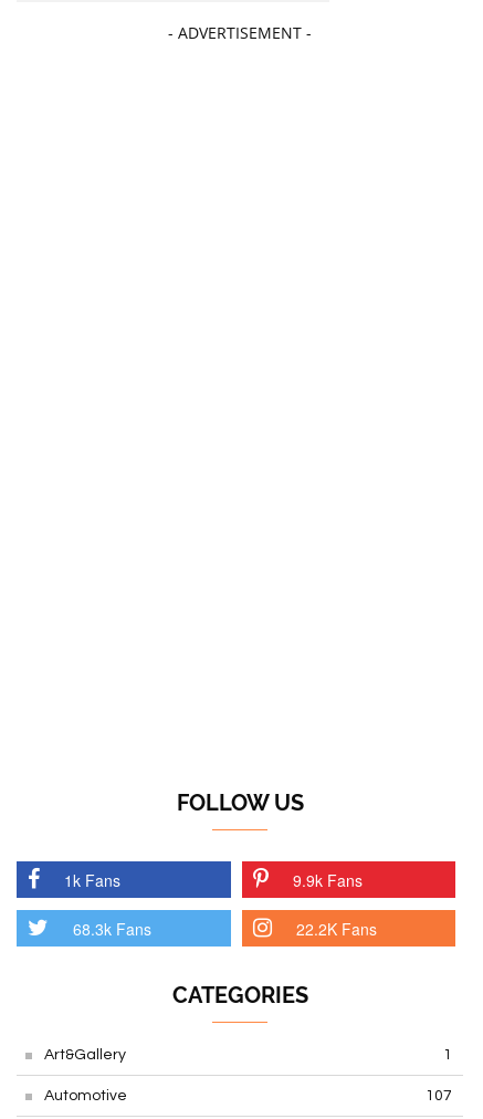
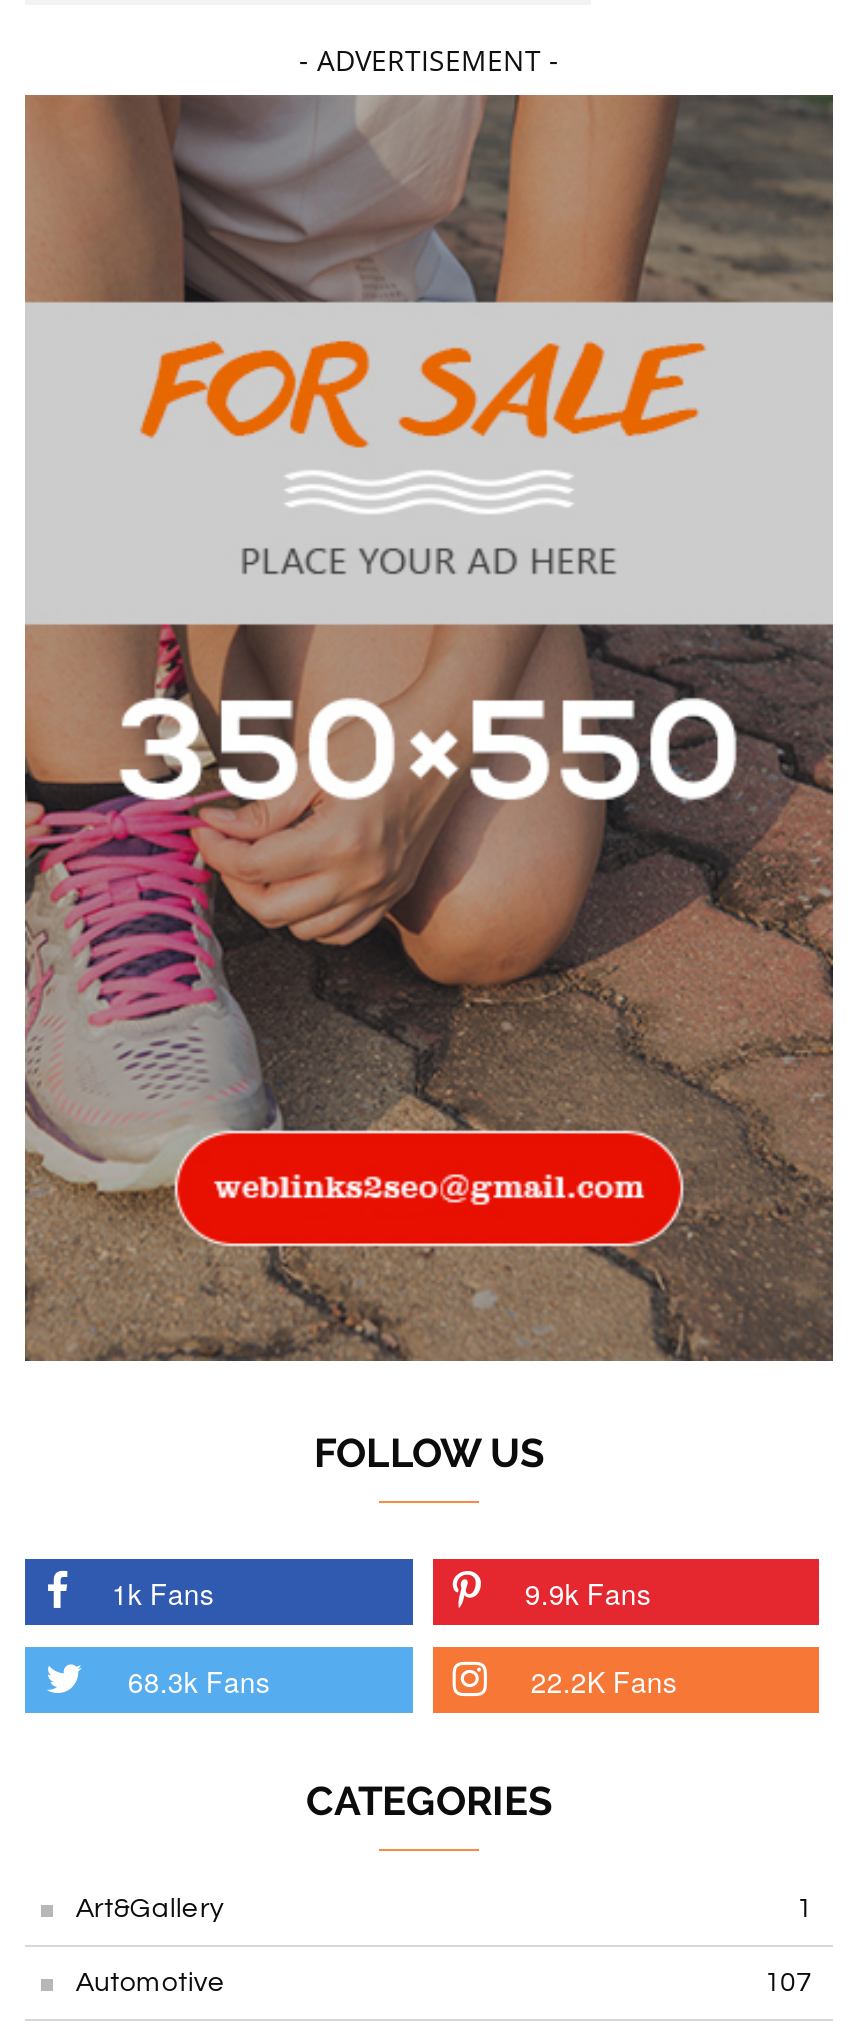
+ [image]
